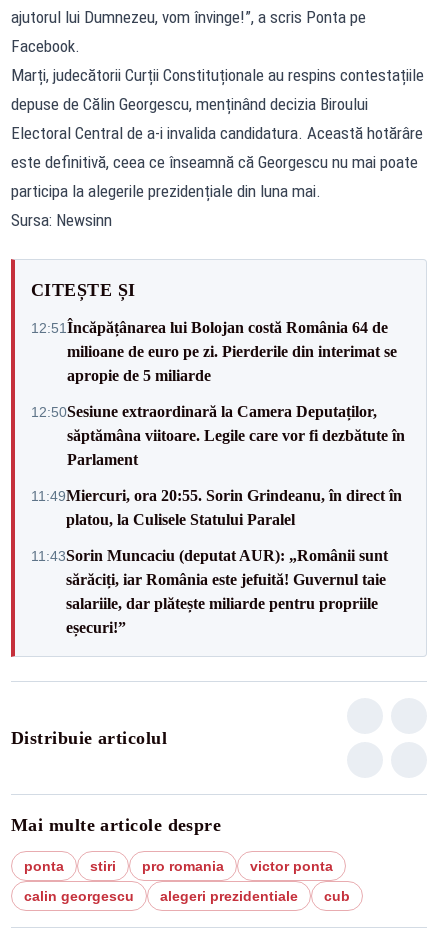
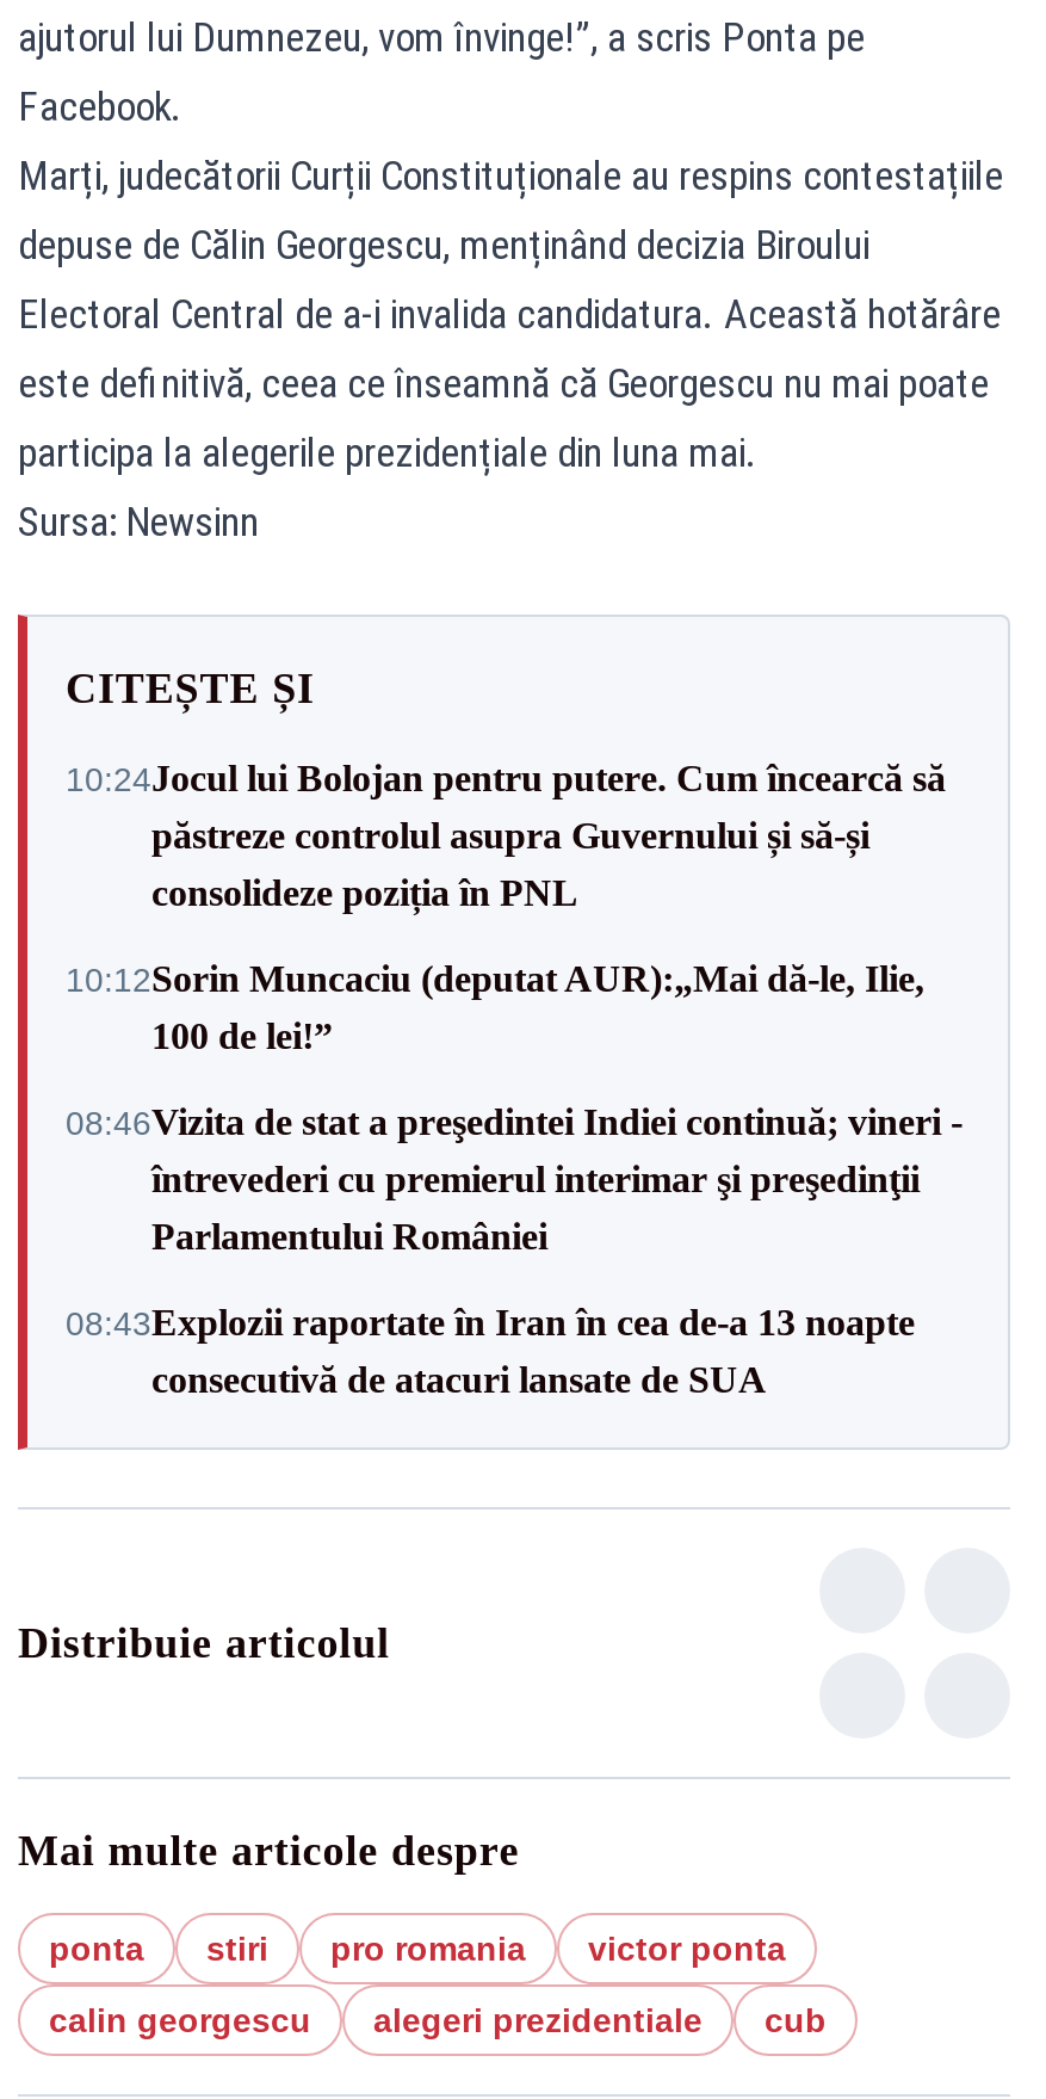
- 12:51Încăpățânarea lui Bolojan costă România 64 de
- milioane de euro pe zi. Pierderile din interimat se
- apropie de 5 miliarde
+ 10:24Jocul lui Bolojan pentru putere. Cum încearcă să
+ păstreze controlul asupra Guvernului și să-și
+ consolideze poziția în PNL

- 12:50Sesiune extraordinară la Camera Deputaților,
- săptămâna viitoare. Legile care vor fi dezbătute în
- Parlament
+ 10:12Sorin Muncaciu (deputat AUR):„Mai dă-le, Ilie,
+ 100 de lei!”

- 11:49Miercuri, ora 20:55. Sorin Grindeanu, în direct în
- platou, la Culisele Statului Paralel
+ 08:46Vizita de stat a preşedintei Indiei continuă; vineri -
+ întrevederi cu premierul interimar şi preşedinţii
+ Parlamentului României

- 11:43Sorin Muncaciu (deputat AUR): „Românii sunt
- sărăciți, iar România este jefuită! Guvernul taie
- salariile, dar plătește miliarde pentru propriile
- eșecuri!”
+ 08:43Explozii raportate în Iran în cea de-a 13 noapte
+ consecutivă de atacuri lansate de SUA
